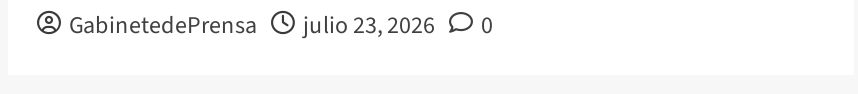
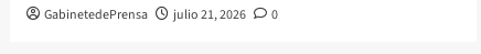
- GabinetedePrensa julio 23, 2026 0
+ GabinetedePrensa julio 21, 2026 0
